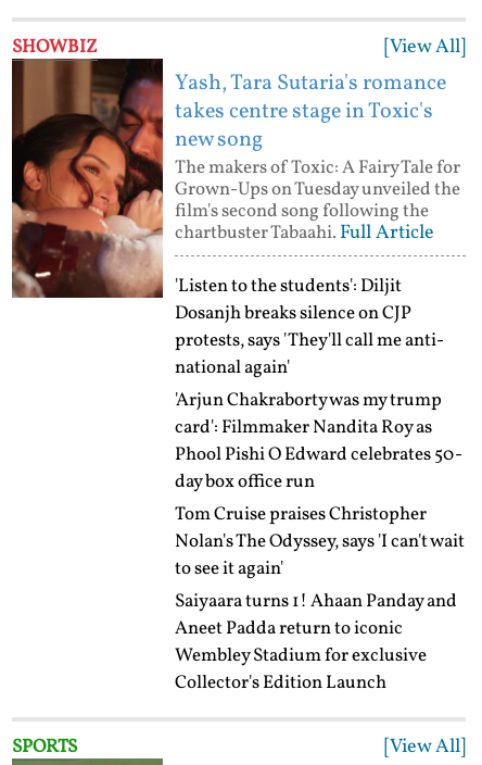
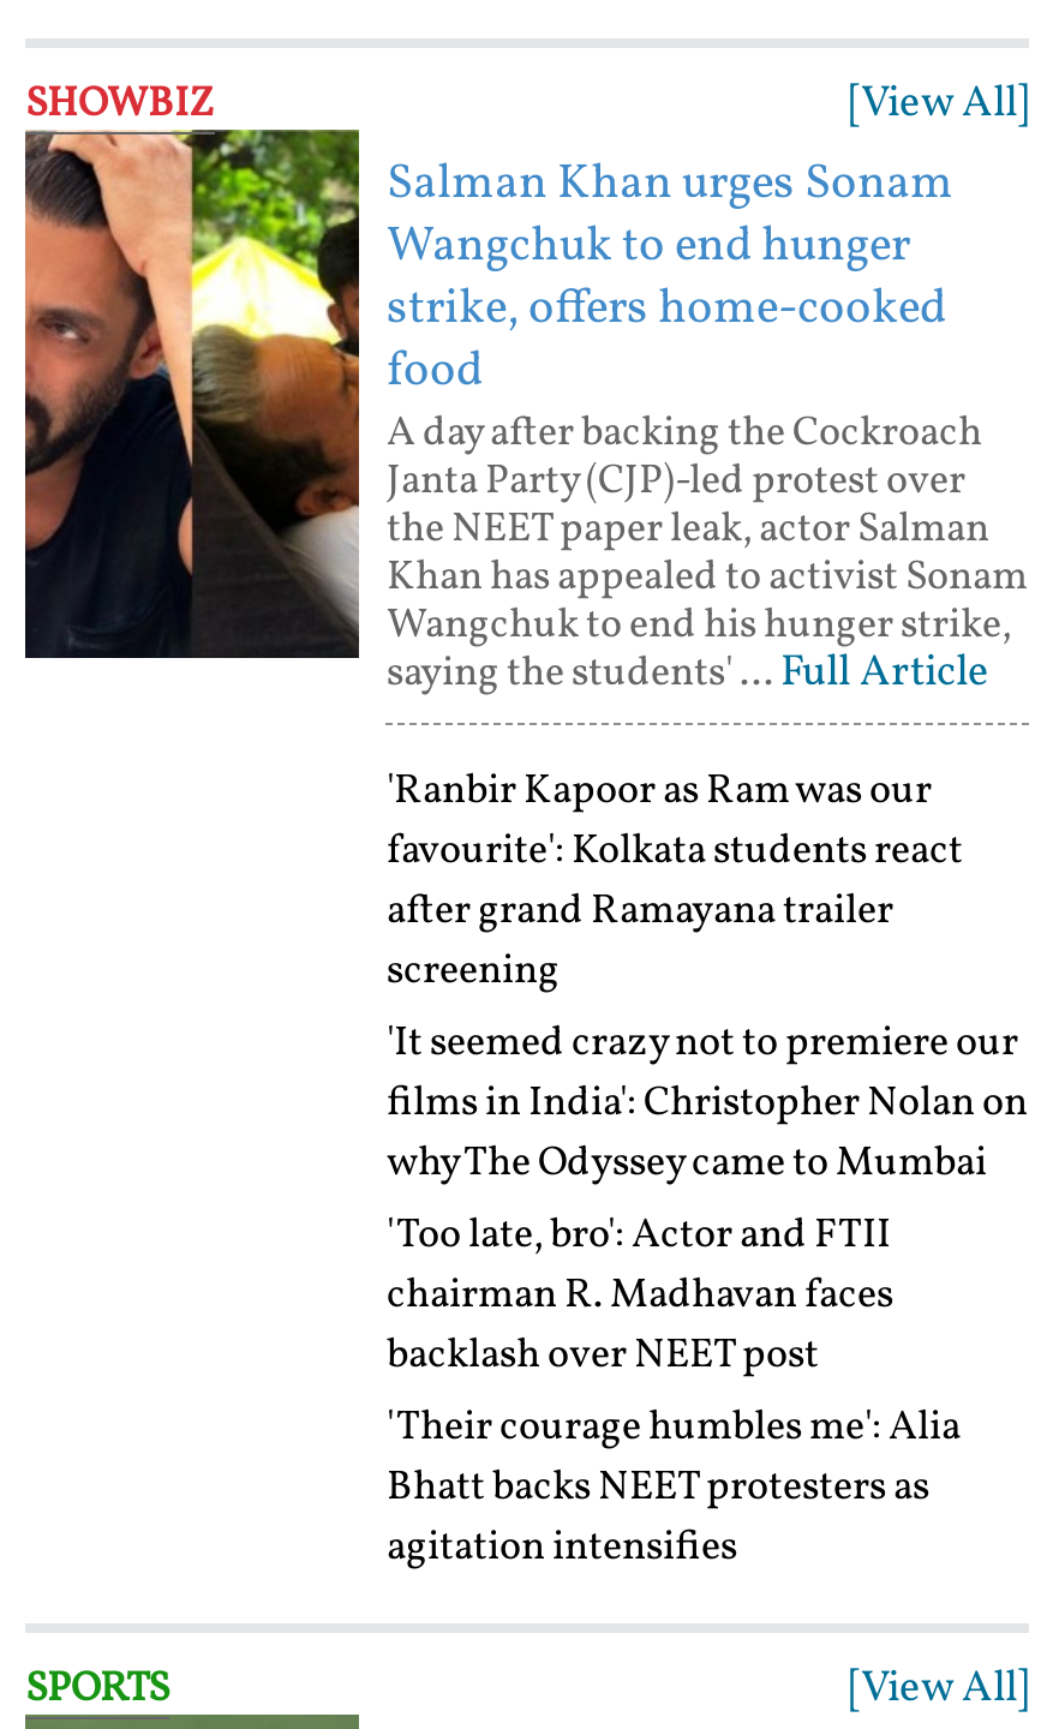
- [image]
- Yash, Tara Sutaria's romance
- takes centre stage in Toxic's
- new song
- The makers of Toxic: A Fairy Tale for
- Grown-Ups on Tuesday unveiled the
- film's second song following the
- chartbuster Tabaahi. Full Article
+ [image]
+ Salman Khan urges Sonam
+ Wangchuk to end hunger
+ strike, offers home-cooked
+ food
+ A day after backing the Cockroach
+ Janta Party (CJP)-led protest over
+ the NEET paper leak, actor Salman
+ Khan has appealed to activist Sonam
+ Wangchuk to end his hunger strike,
+ saying the students' ... Full Article

- 'Listen to the students': Diljit
- Dosanjh breaks silence on CJP
- protests, says 'They'll call me anti-
- national again'
- 'Arjun Chakraborty was my trump
- card': Filmmaker Nandita Roy as
- Phool Pishi O Edward celebrates 50-
- day box office run
- Tom Cruise praises Christopher
- Nolan's The Odyssey, says 'I can't wait
- to see it again'
- Saiyaara turns 1! Ahaan Panday and
- Aneet Padda return to iconic
- Wembley Stadium for exclusive
- Collector's Edition Launch
+ 'Ranbir Kapoor as Ram was our
+ favourite': Kolkata students react
+ after grand Ramayana trailer
+ screening
+ 'It seemed crazy not to premiere our
+ films in India': Christopher Nolan on
+ why The Odyssey came to Mumbai
+ 'Too late, bro': Actor and FTII
+ chairman R. Madhavan faces
+ backlash over NEET post
+ 'Their courage humbles me': Alia
+ Bhatt backs NEET protesters as
+ agitation intensifies
